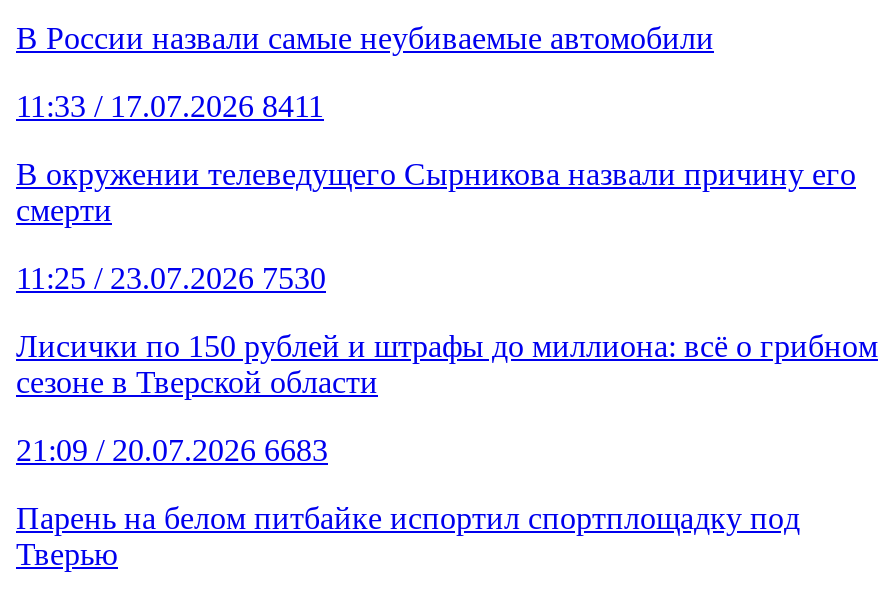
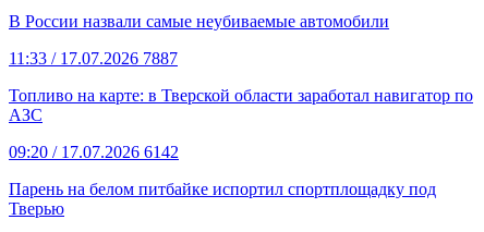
- 11:33 / 17.07.2026 8411
- В окружении телеведущего Сырникова назвали причину его
- смерти
- 11:25 / 23.07.2026 7530
- Лисички по 150 рублей и штрафы до миллиона: всё о грибном
- сезоне в Тверской области
- 21:09 / 20.07.2026 6683
+ 11:33 / 17.07.2026 7887
+ Топливо на карте: в Тверской области заработал навигатор по
+ АЗС
+ 09:20 / 17.07.2026 6142
